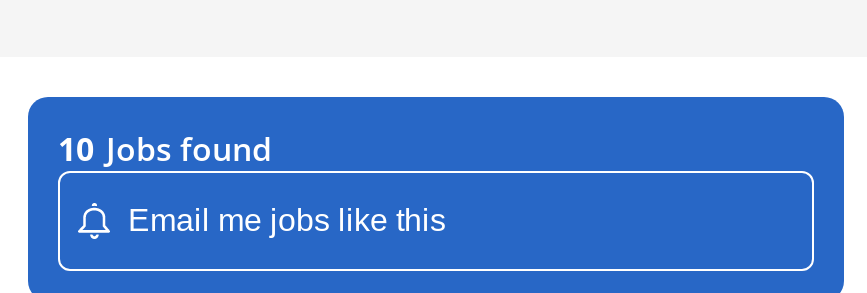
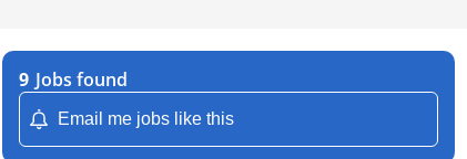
- 10 Jobs found
+ 9 Jobs found
